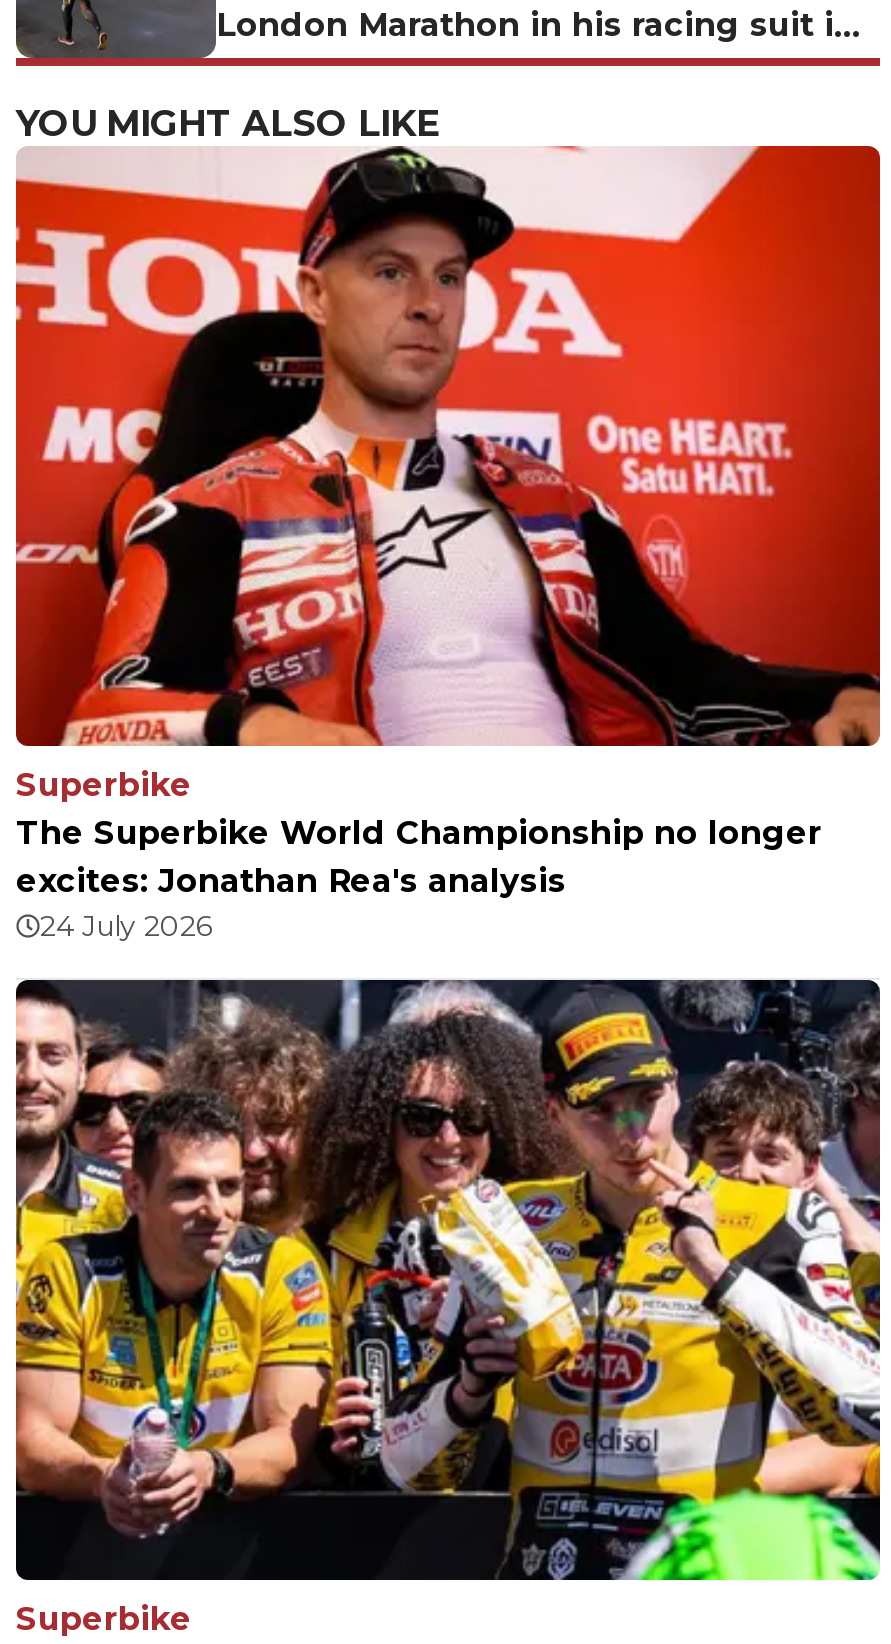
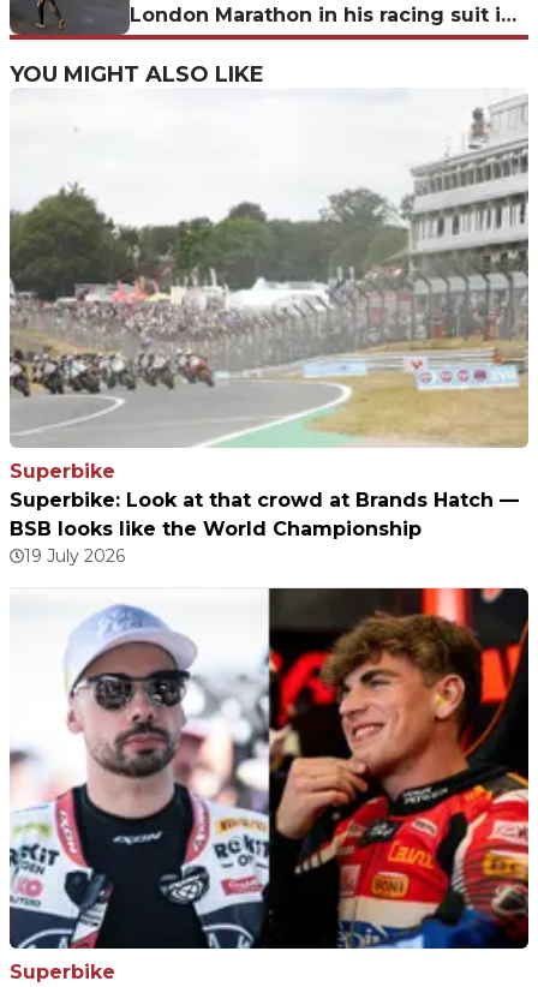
- [image]
- The Superbike World Championship no longer
- excites: Jonathan Rea's analysis
- 24 July 2026
+ [image]
+ Superbike: Look at that crowd at Brands Hatch —
+ BSB looks like the World Championship
+ 19 July 2026

- [image]
+ [image]
